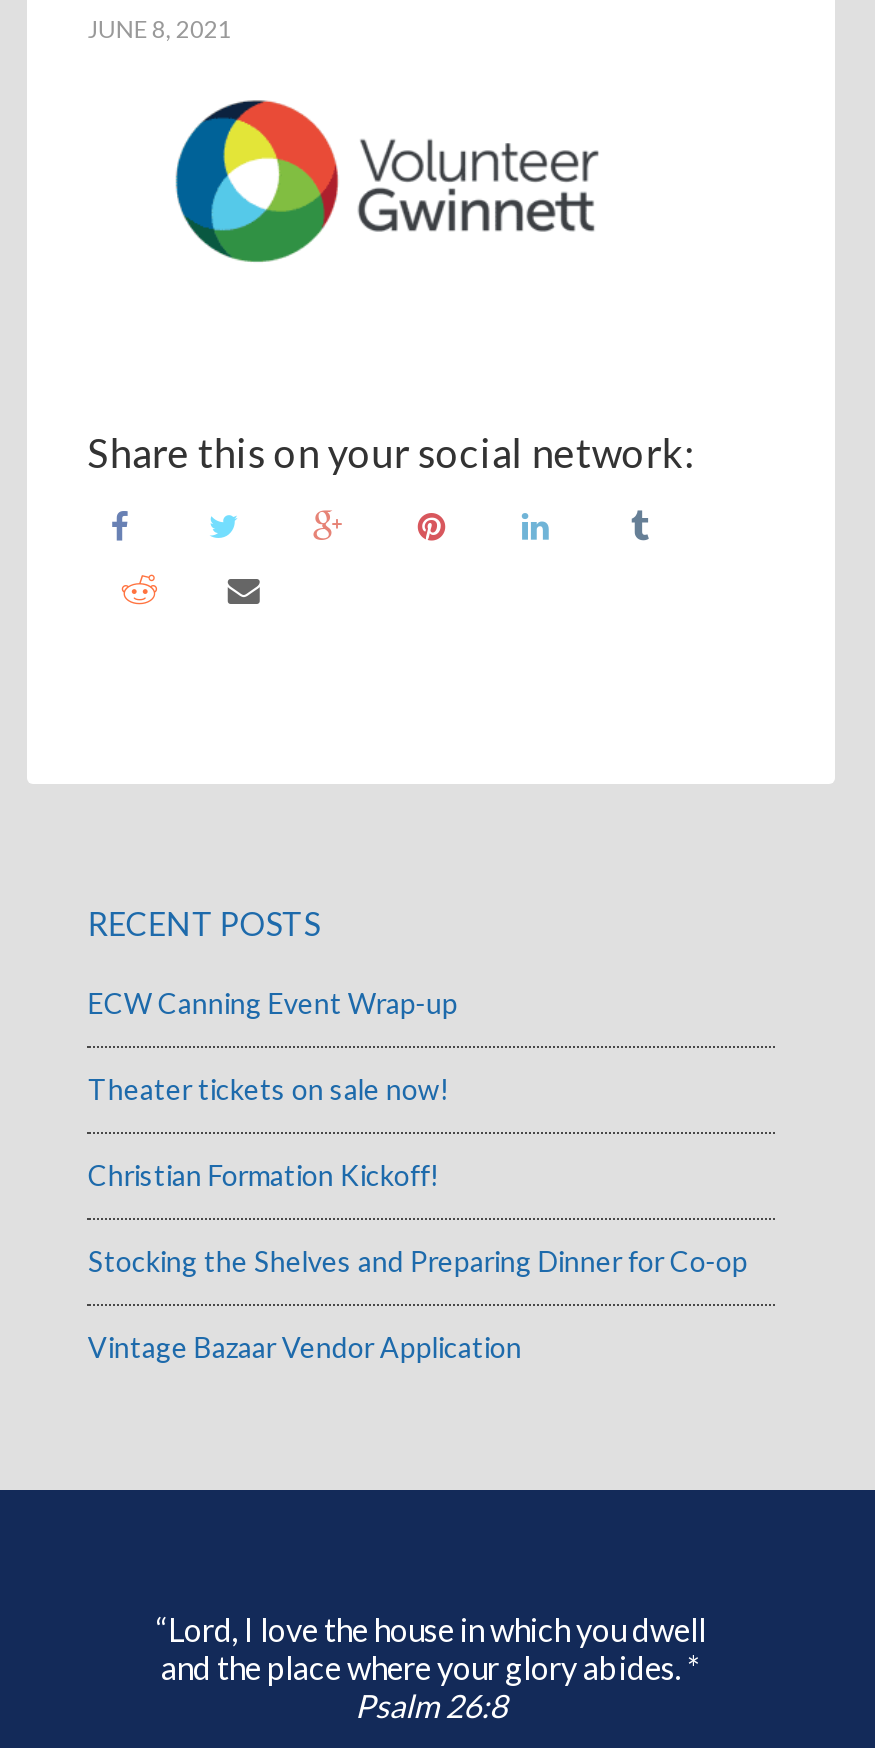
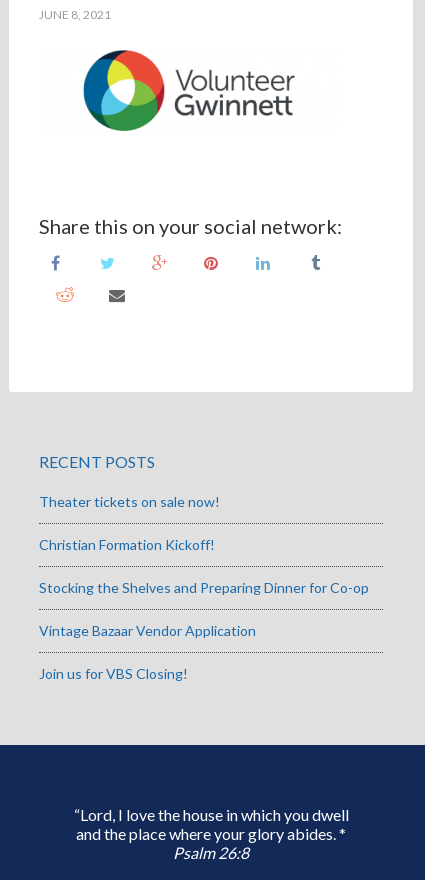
- ECW Canning Event Wrap-up

moved up: Theater tickets on sale now! | Christian Formation Kickoff! | Stocking the Shelves and Preparing Dinner for Co-op | Vintage Bazaar Vendor Application

+ Join us for VBS Closing!
